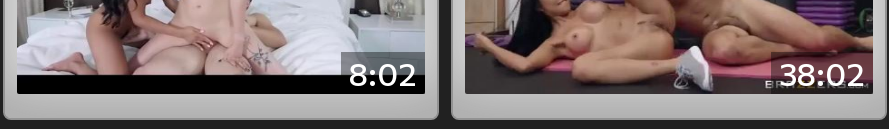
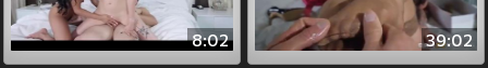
- 38:02
+ 39:02
